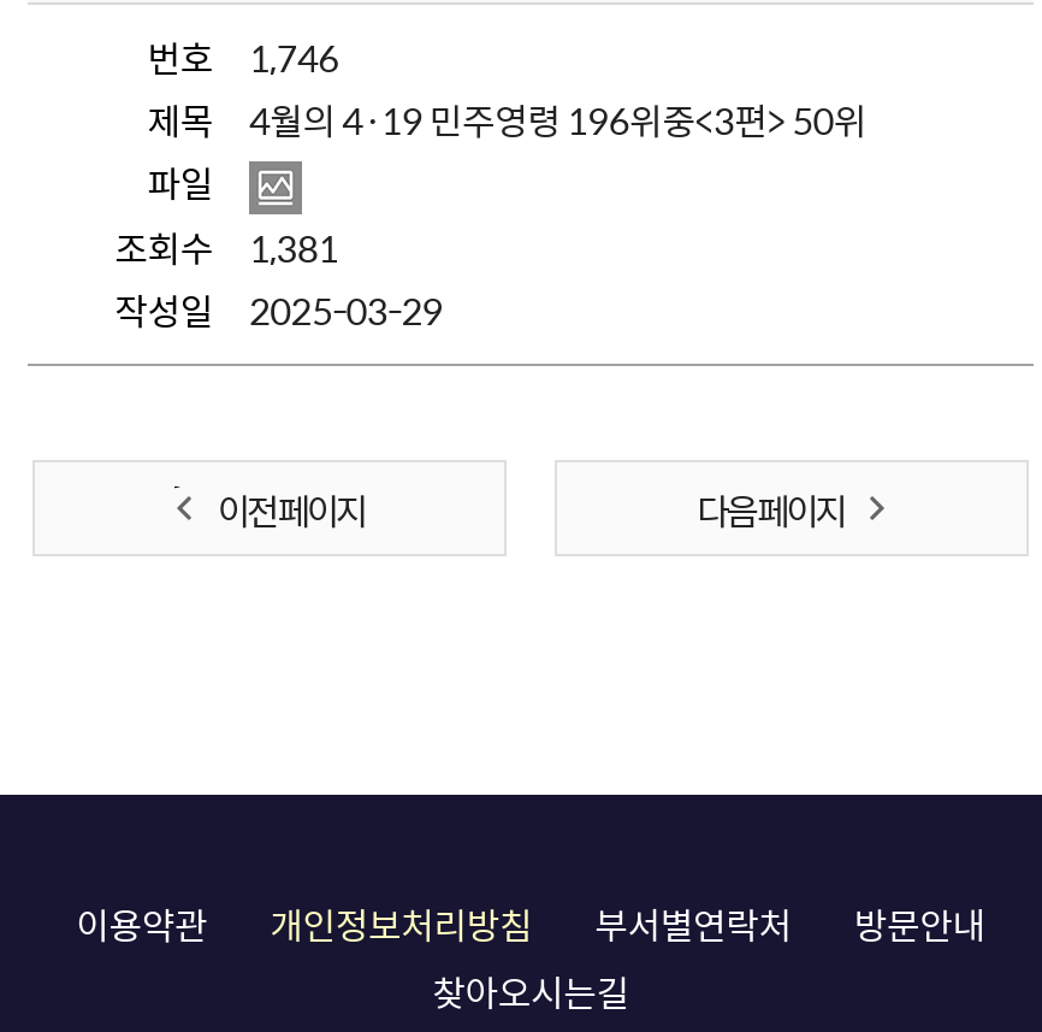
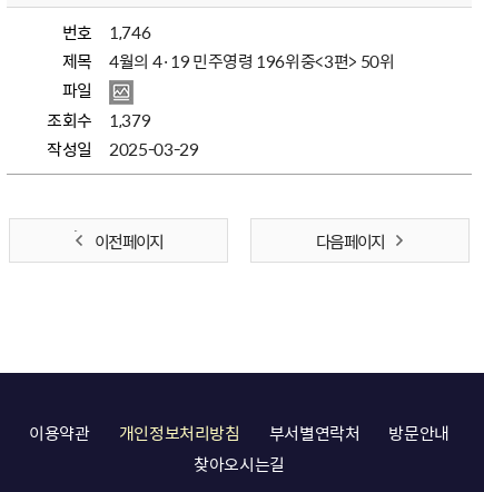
- 조회수 1,381
+ 조회수 1,379
